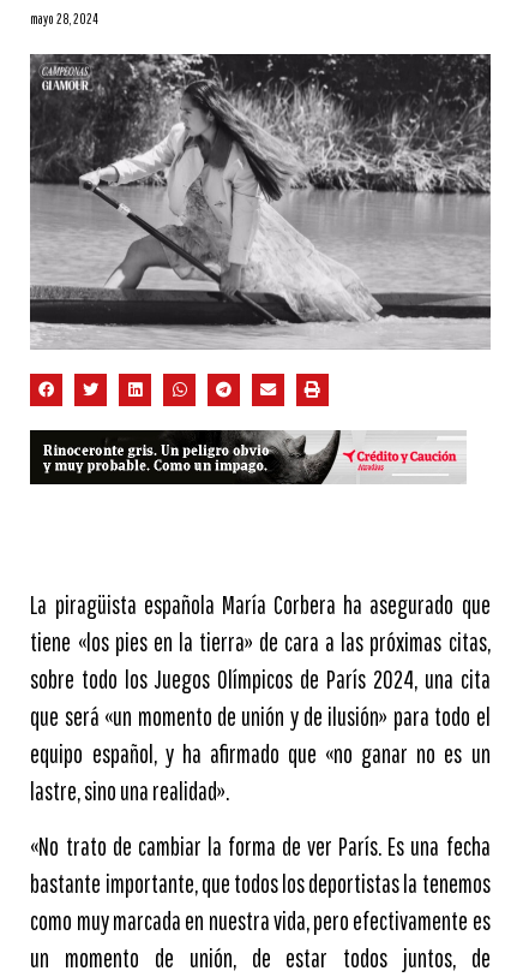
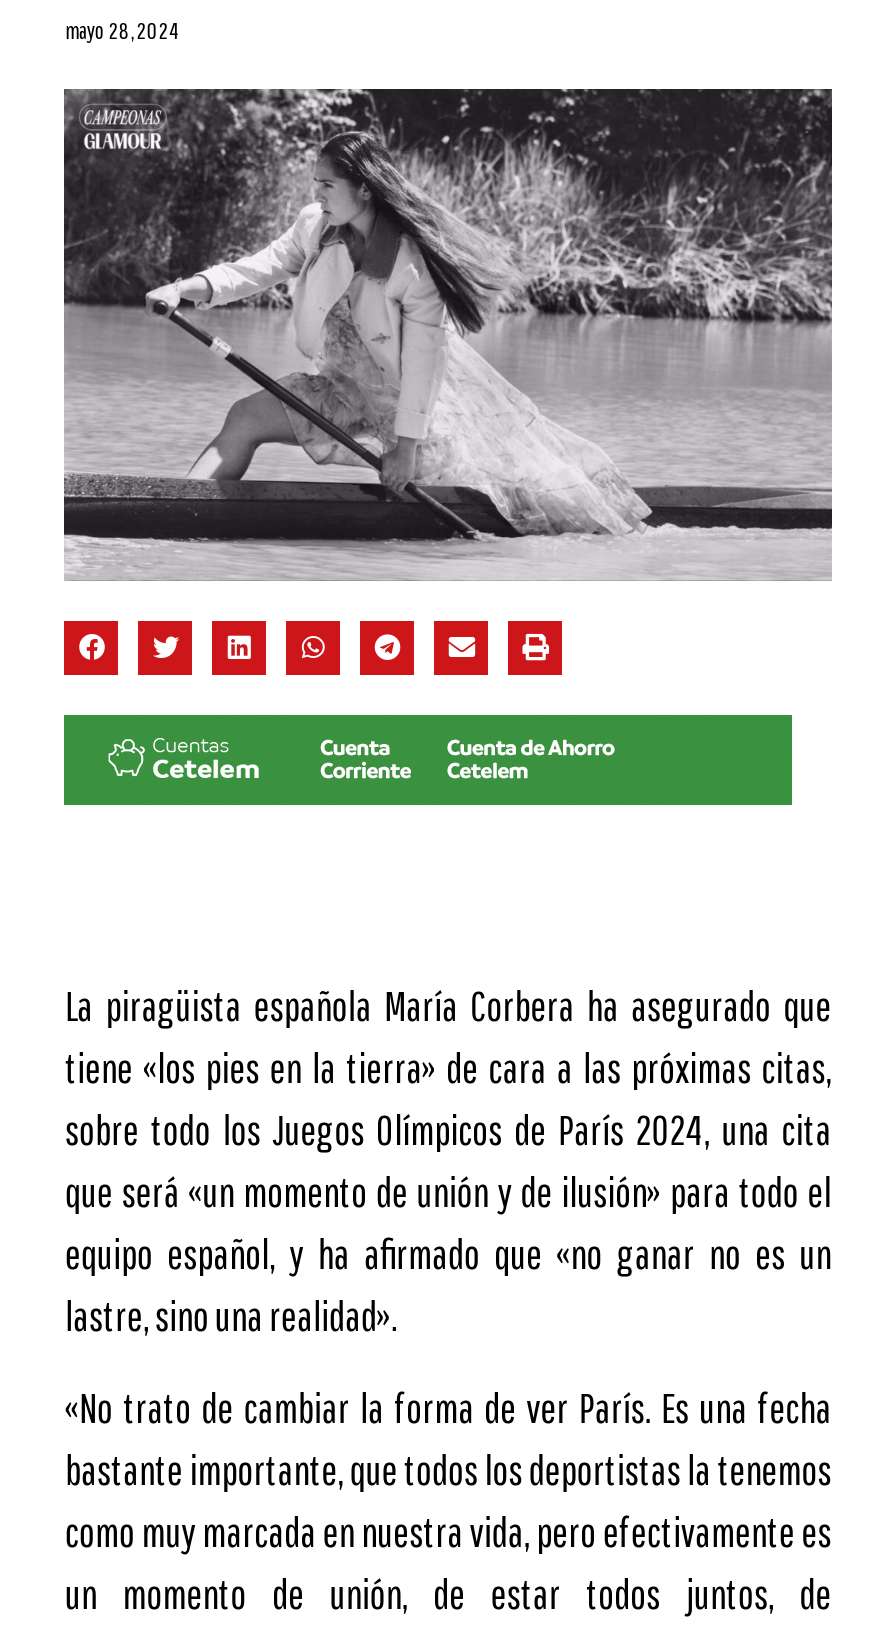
- [image]
+ [image]
